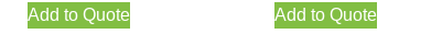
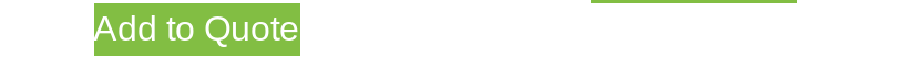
- Add to Quote
